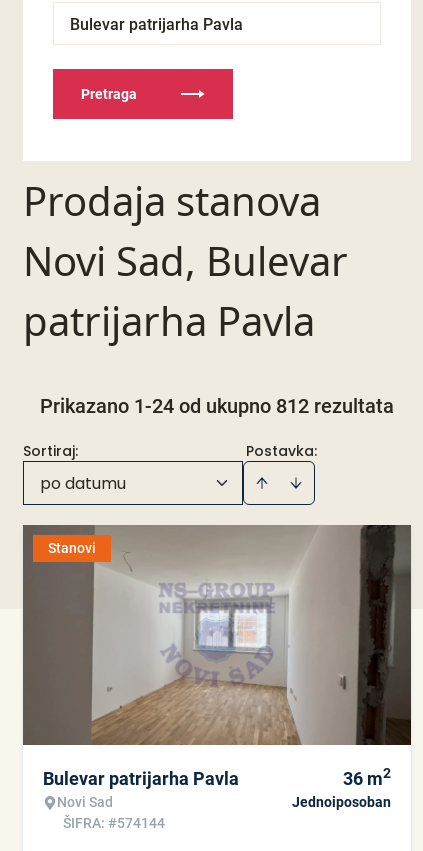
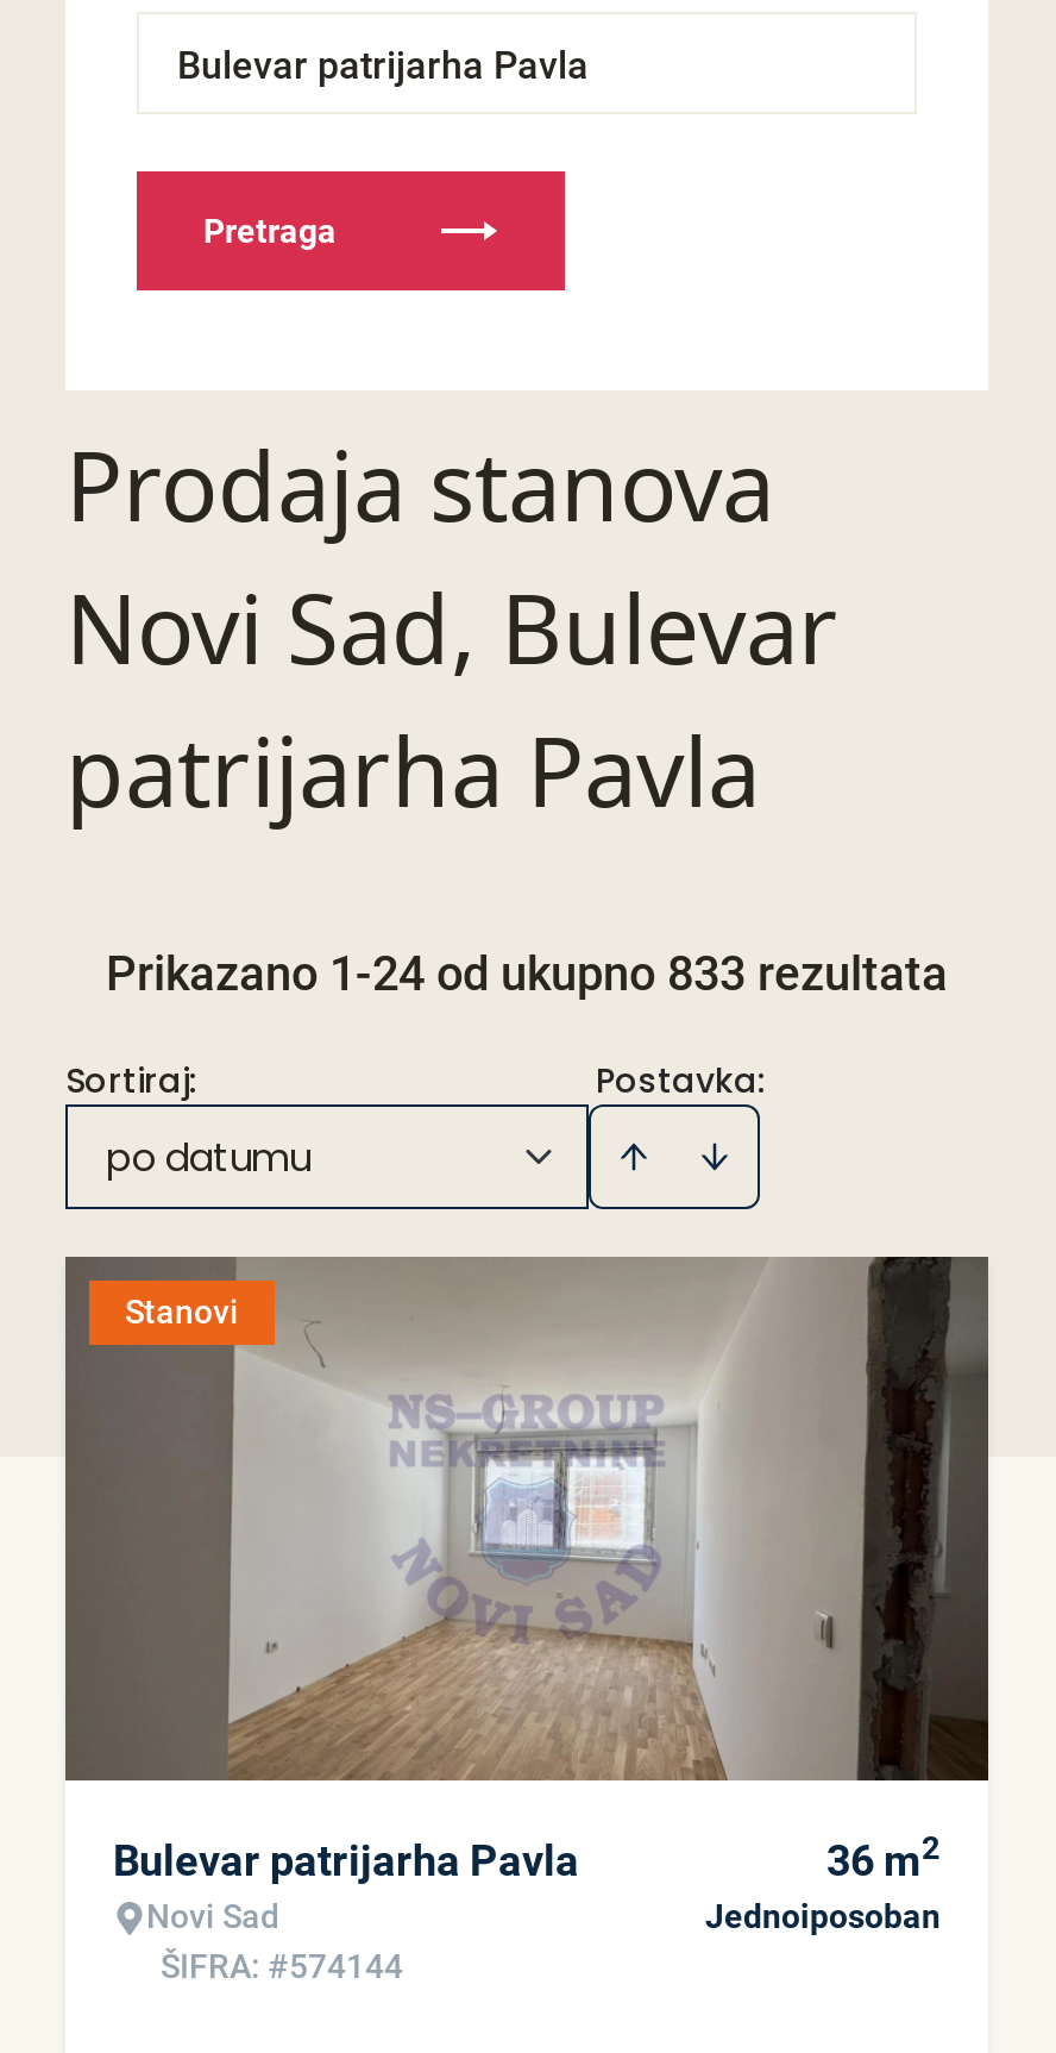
- Prikazano 1-24 od ukupno 812 rezultata
+ Prikazano 1-24 od ukupno 833 rezultata
